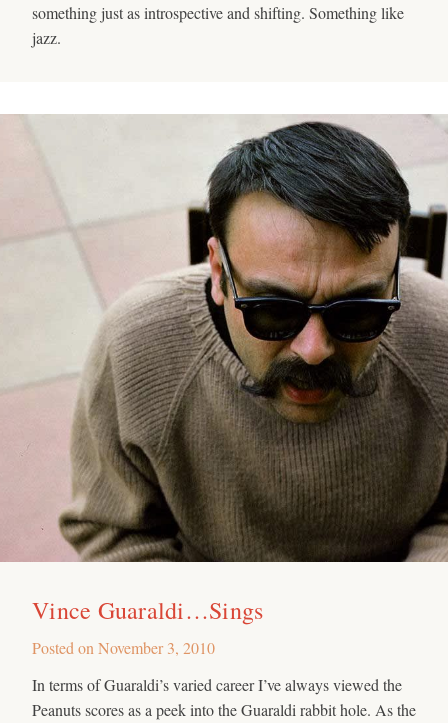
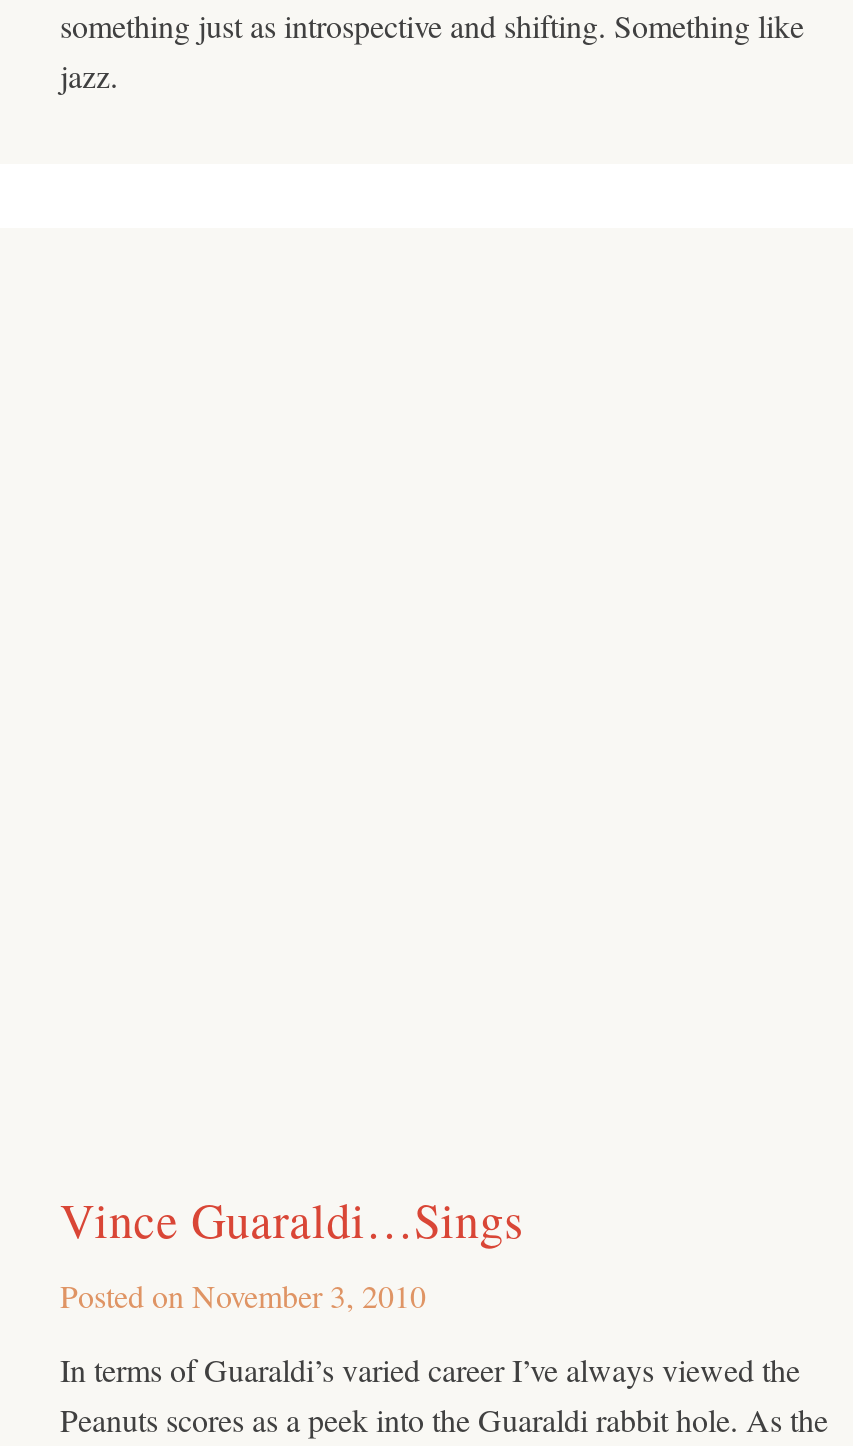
- [image]
